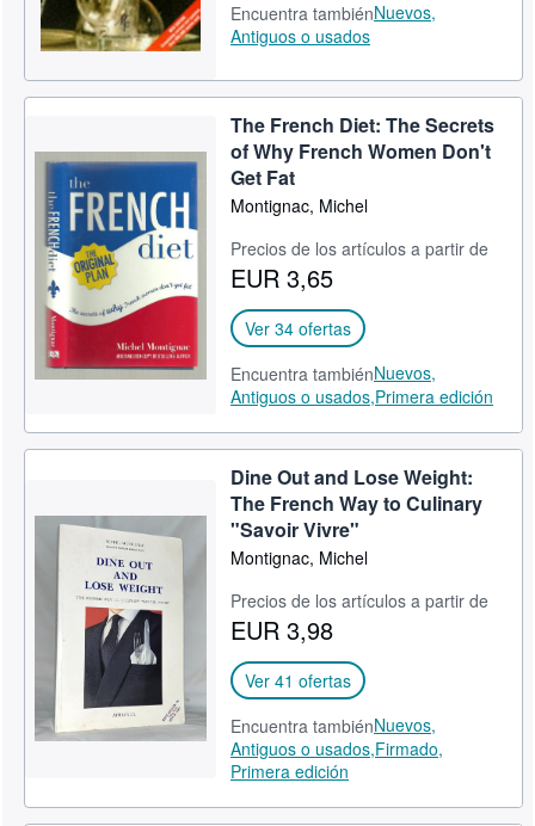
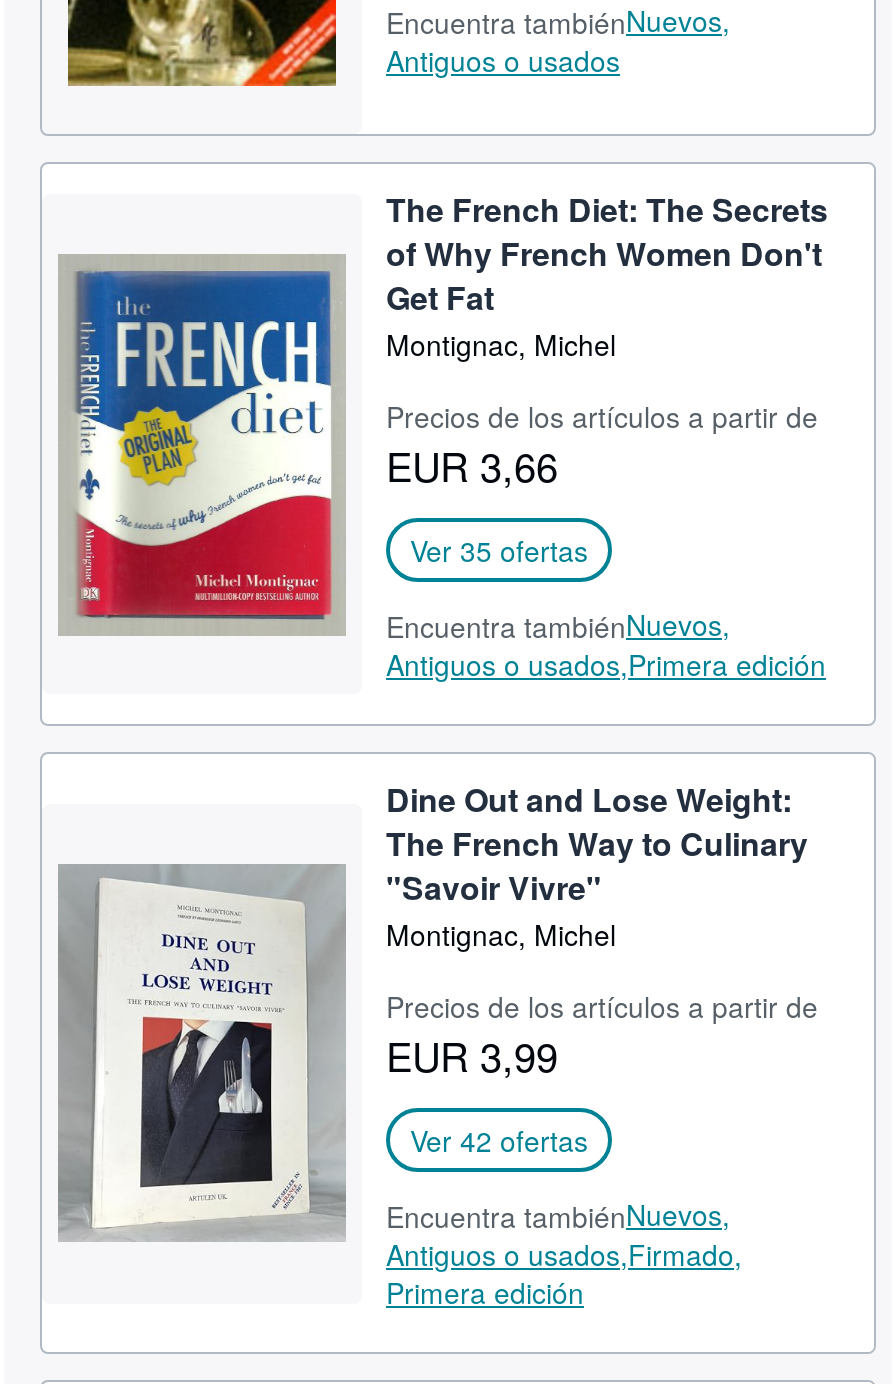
- EUR 3,65
+ EUR 3,66

- Ver 34 ofertas
+ Ver 35 ofertas

- EUR 3,98
+ EUR 3,99

- Ver 41 ofertas
+ Ver 42 ofertas
